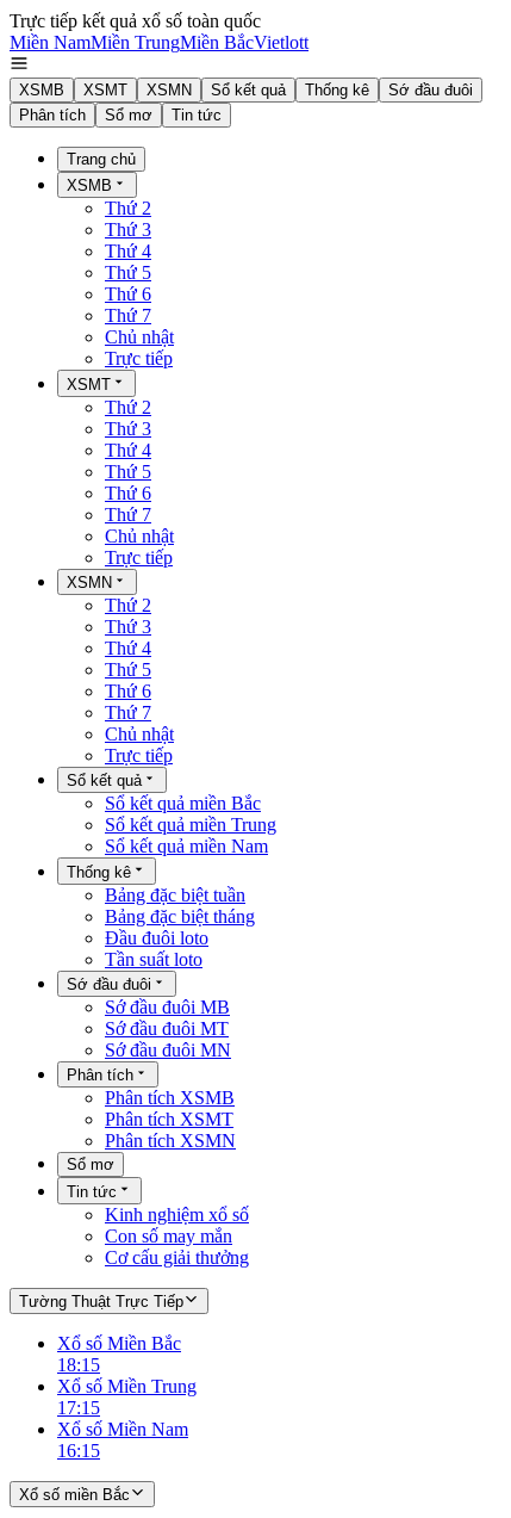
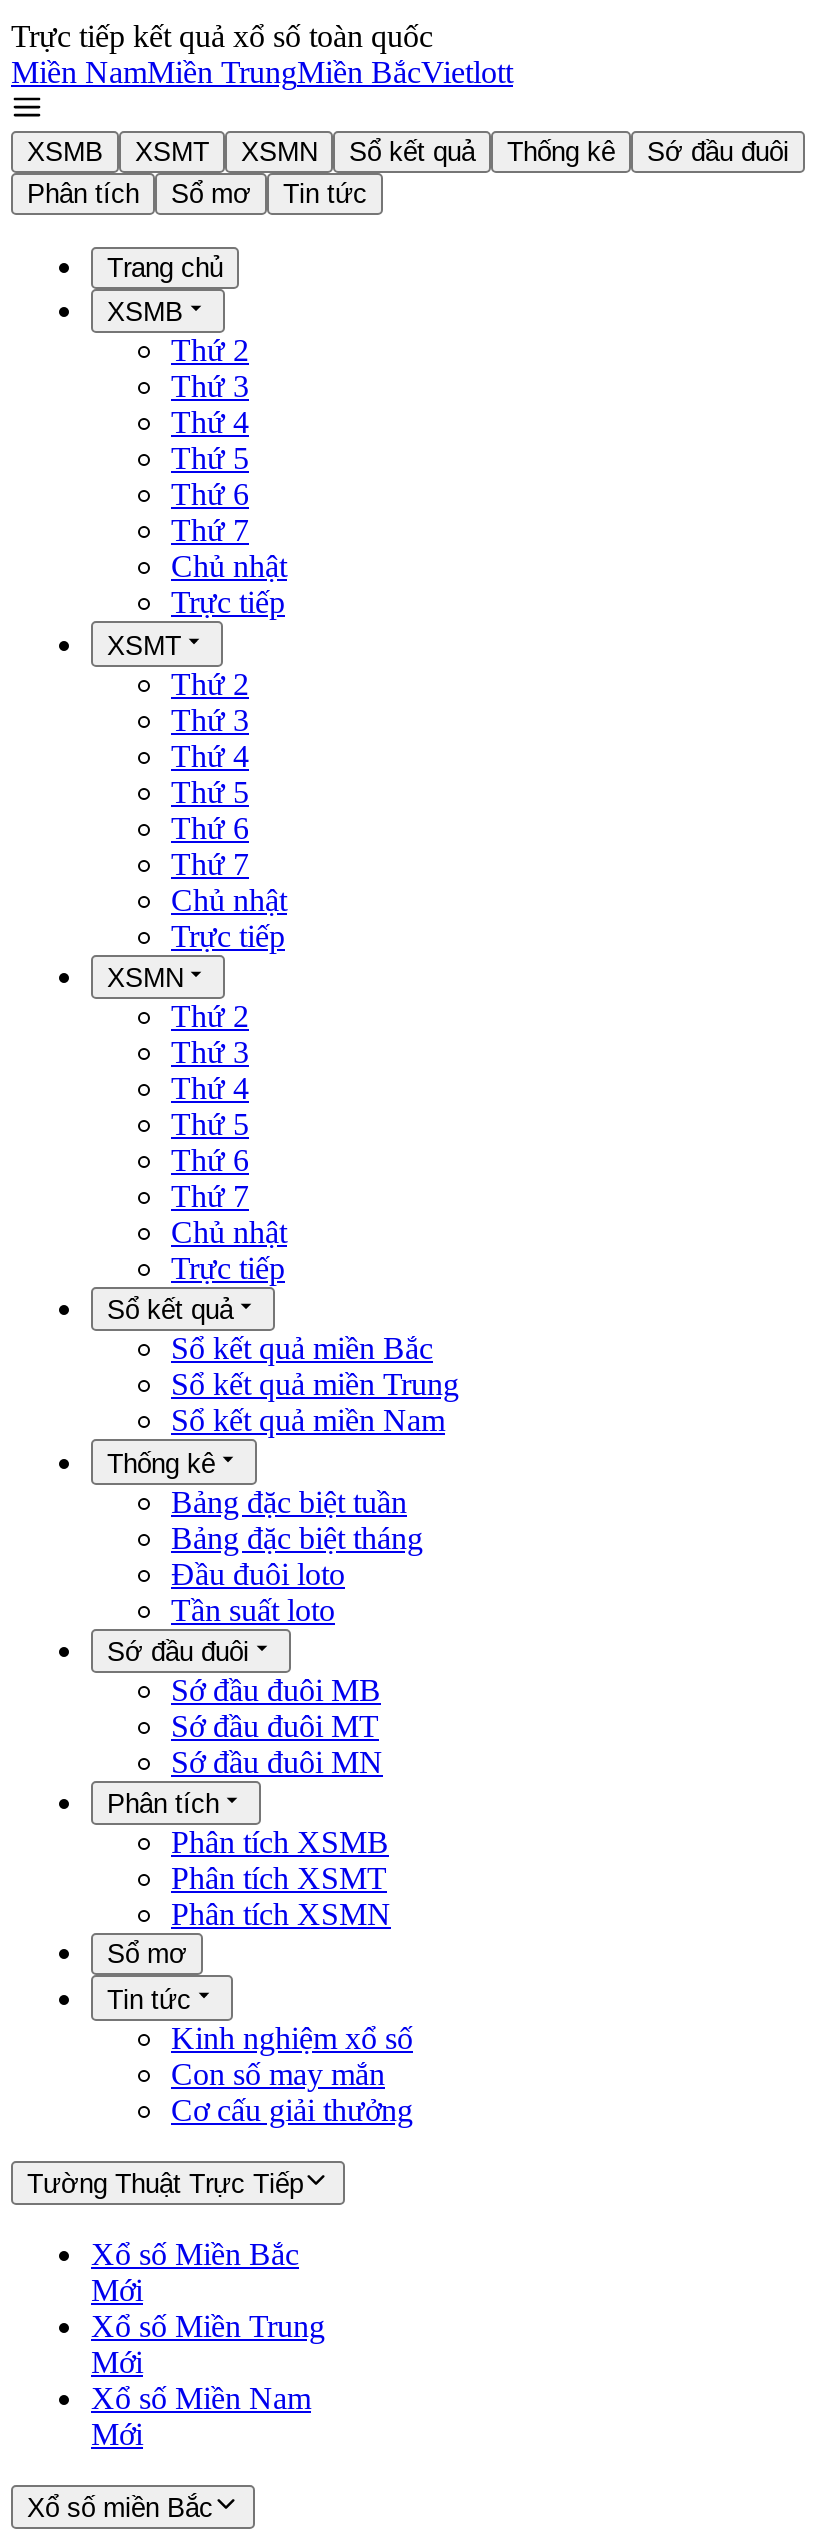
- 18:15
+ Mới

- 17:15
+ Mới

- 16:15
+ Mới
